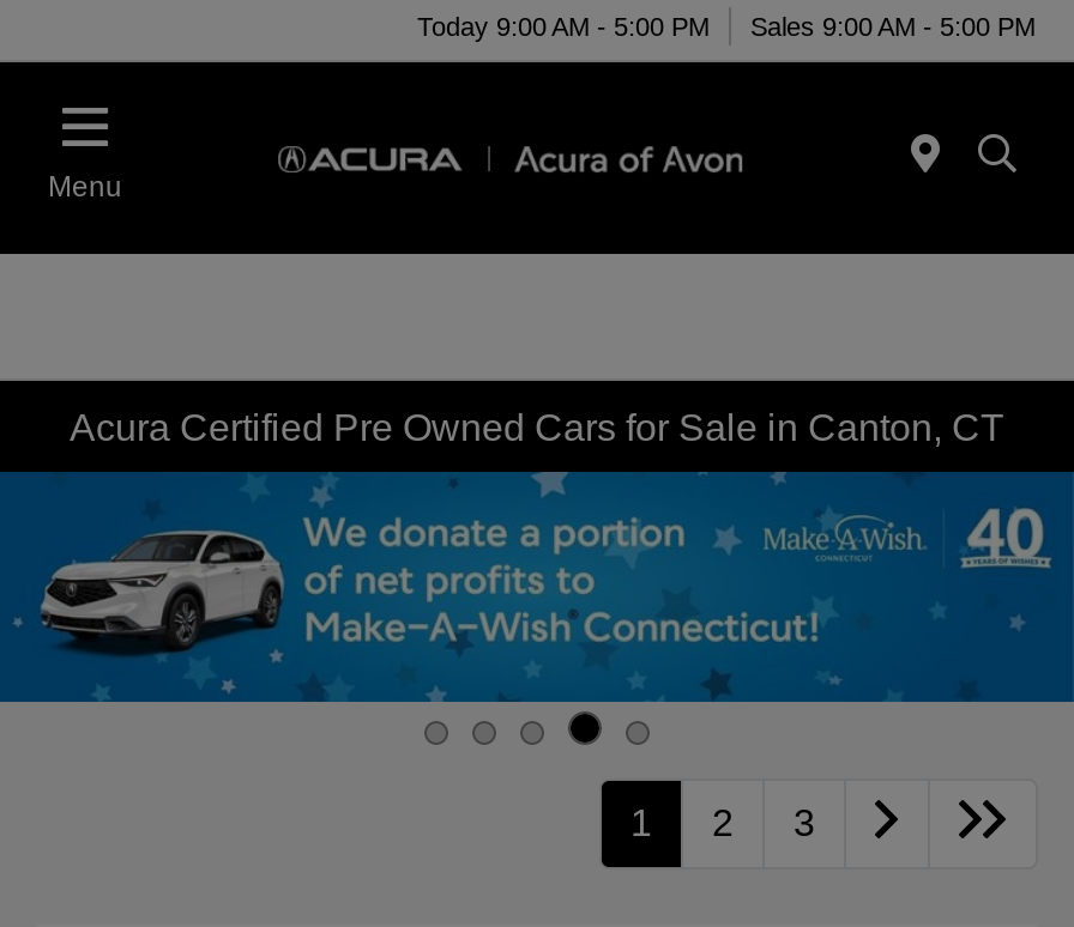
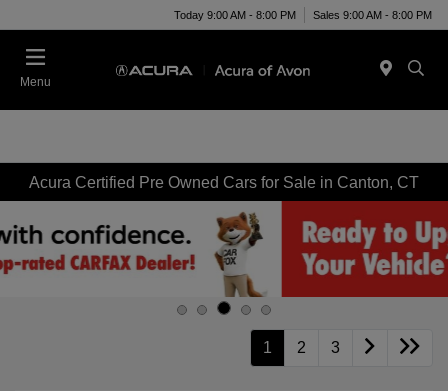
- Today 9:00 AM - 5:00 PM
+ Today 9:00 AM - 8:00 PM

- Sales 9:00 AM - 5:00 PM
+ Sales 9:00 AM - 8:00 PM

- [image]
+ [image]
